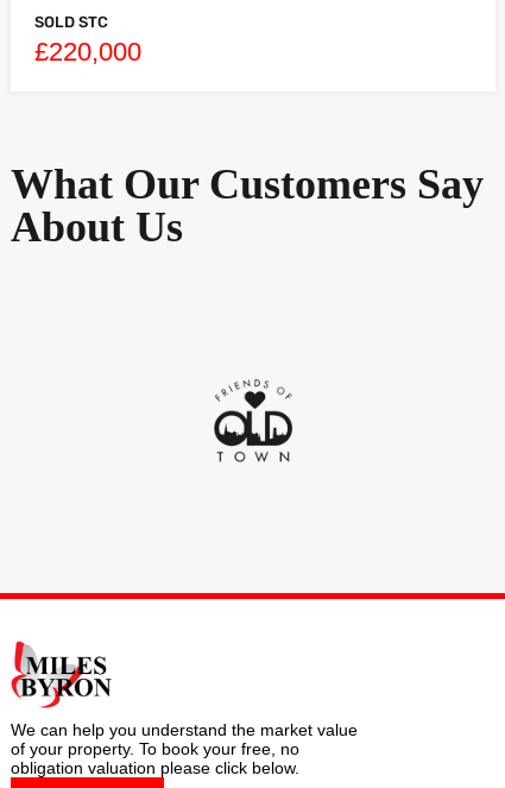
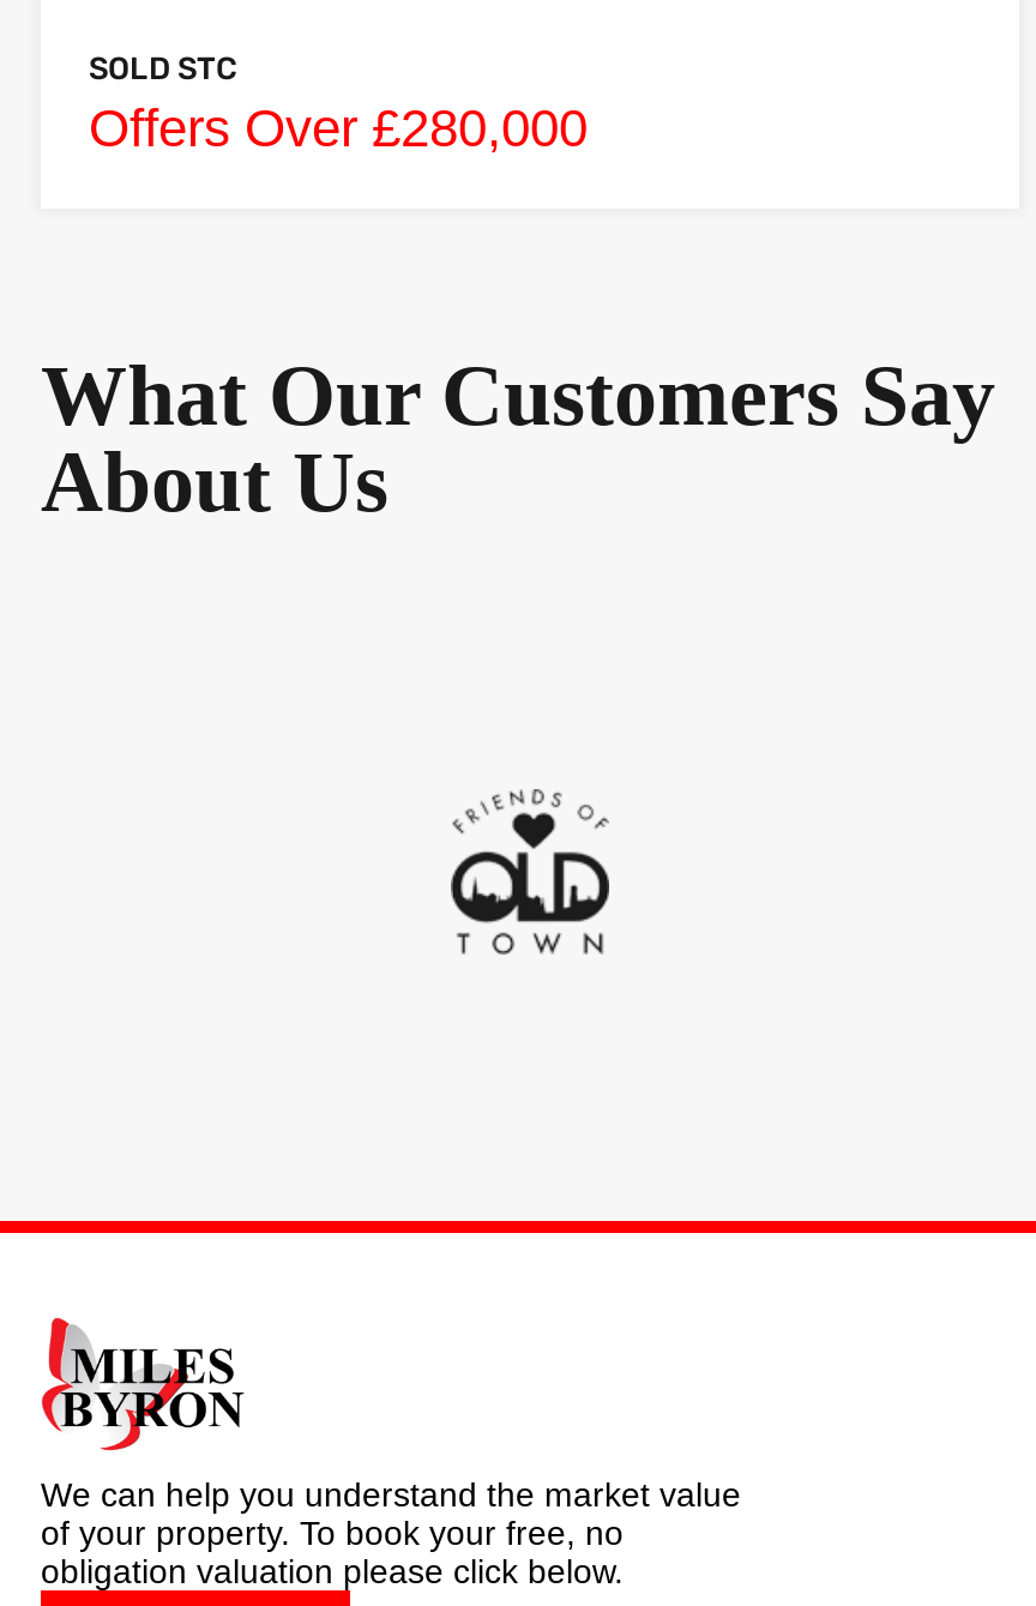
- £220,000
+ Offers Over £280,000
